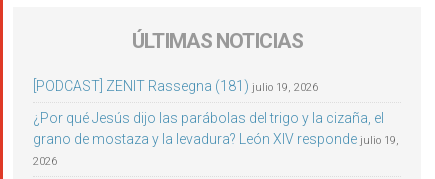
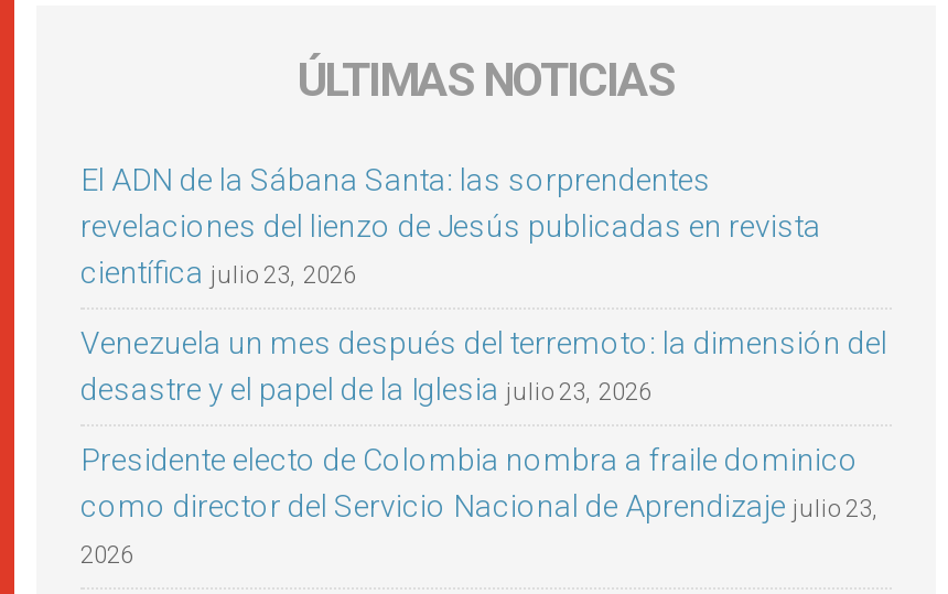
- [PODCAST] ZENIT Rassegna (181) julio 19, 2026
- ¿Por qué Jesús dijo las parábolas del trigo y la cizaña, el
- grano de mostaza y la levadura? León XIV responde julio 19,
+ El ADN de la Sábana Santa: las sorprendentes
+ revelaciones del lienzo de Jesús publicadas en revista
+ científica julio 23, 2026
+ Venezuela un mes después del terremoto: la dimensión del
+ desastre y el papel de la Iglesia julio 23, 2026
+ Presidente electo de Colombia nombra a fraile dominico
+ como director del Servicio Nacional de Aprendizaje julio 23,
